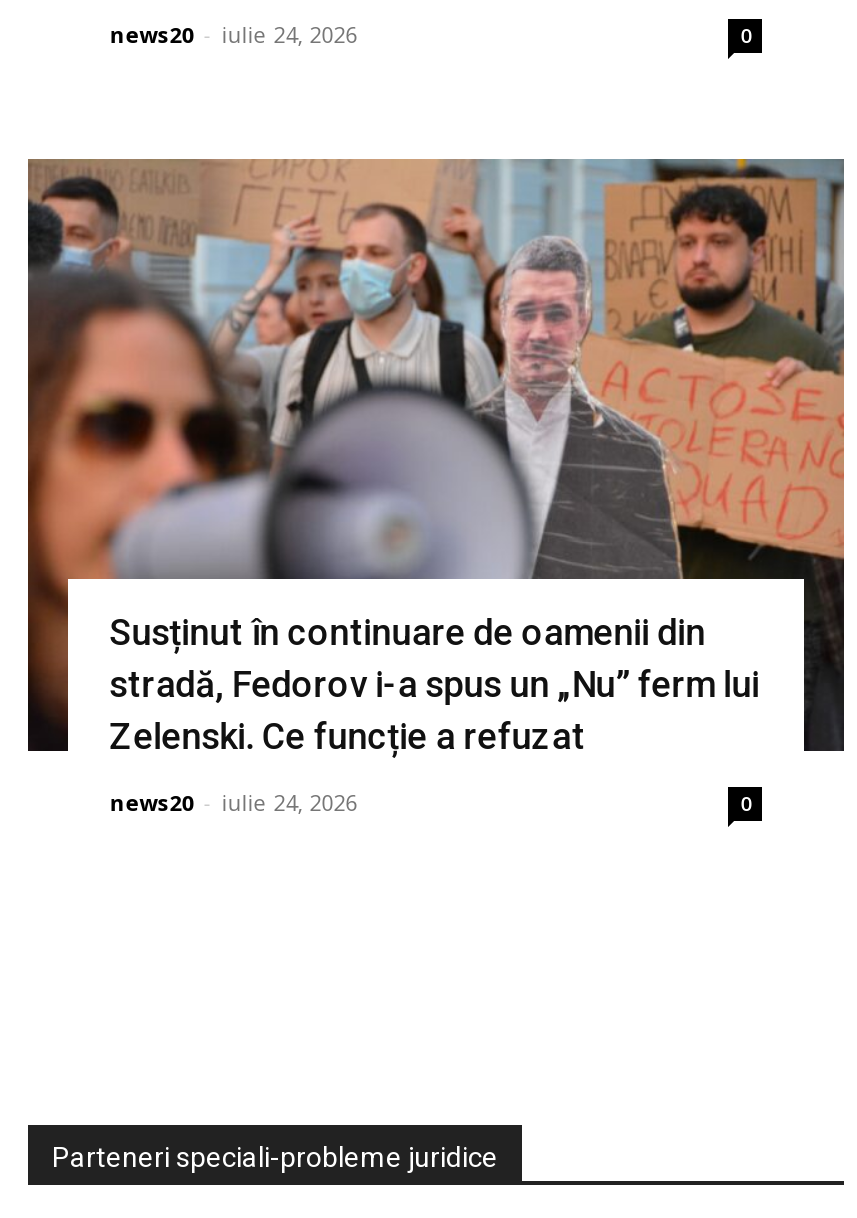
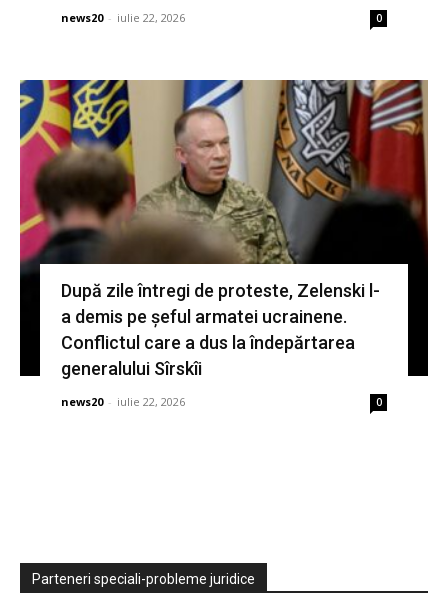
- news20 - iulie 24, 2026
+ news20 - iulie 22, 2026

- [image]
- Susținut în continuare de oamenii din
- stradă, Fedorov i-a spus un „Nu” ferm lui
- Zelenski. Ce funcție a refuzat
+ [image]
+ După zile întregi de proteste, Zelenski l-
+ a demis pe șeful armatei ucrainene.
+ Conflictul care a dus la îndepărtarea
+ generalului Sîrskîi

- news20 - iulie 24, 2026
+ news20 - iulie 22, 2026
